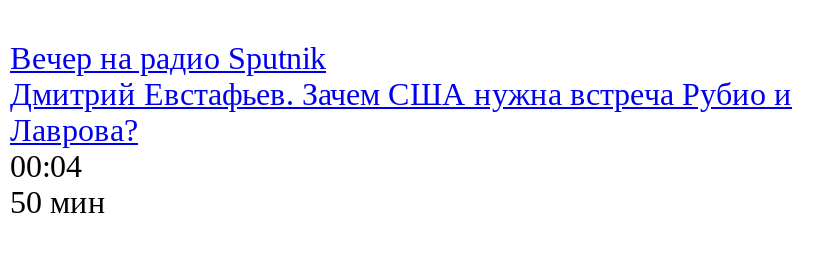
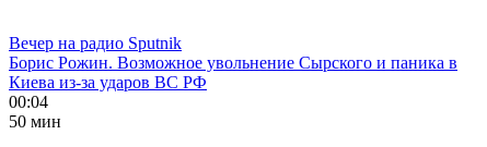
- Дмитрий Евстафьев. Зачем США нужна встреча Рубио и
- Лаврова?
+ Борис Рожин. Возможное увольнение Сырского и паника в
+ Киева из-за ударов ВС РФ
